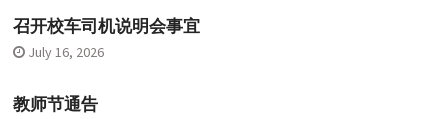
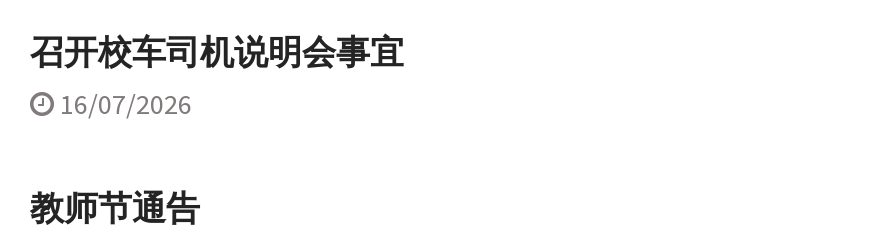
- July 16, 2026
+ 16/07/2026
